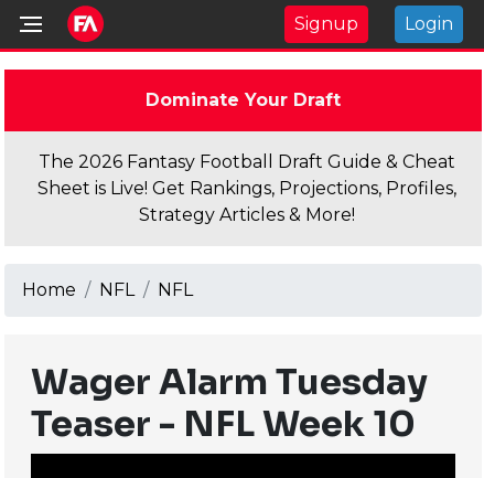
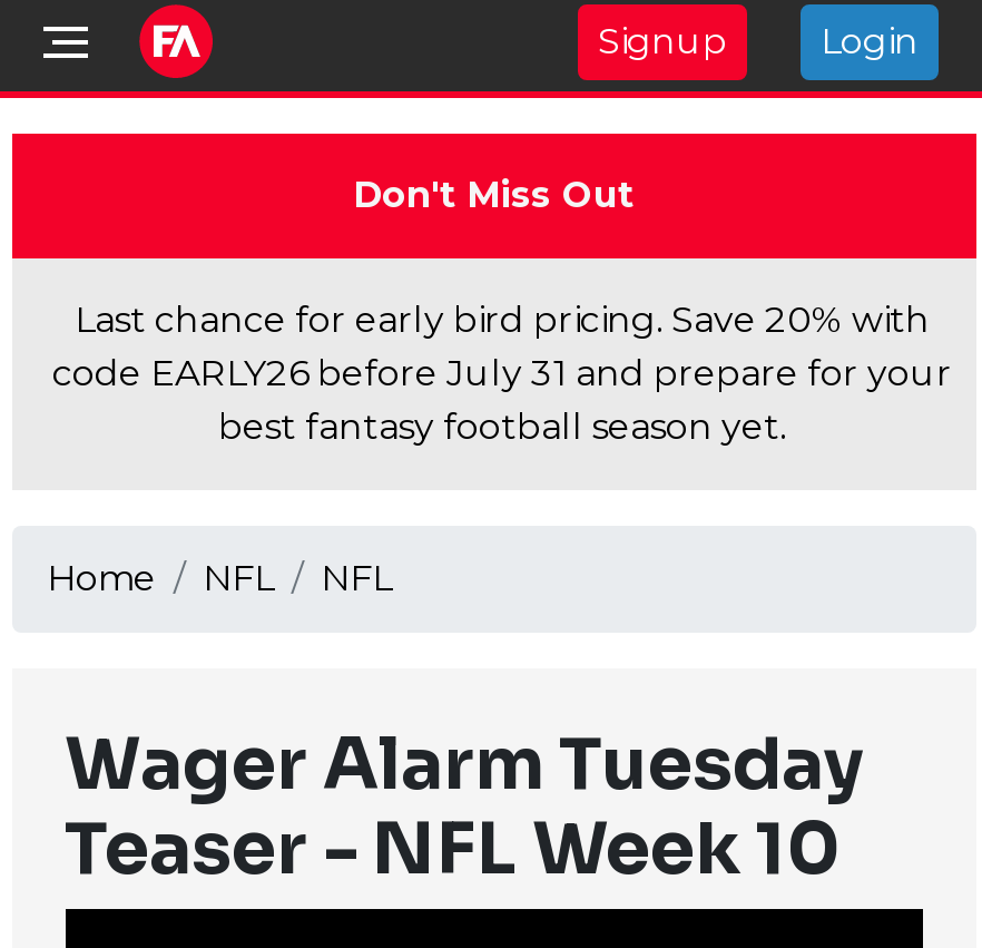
- Dominate Your Draft
+ Don't Miss Out

- The 2026 Fantasy Football Draft Guide & Cheat
- Sheet is Live! Get Rankings, Projections, Profiles,
- Strategy Articles & More!
+ Last chance for early bird pricing. Save 20% with
+ code EARLY26 before July 31 and prepare for your
+ best fantasy football season yet.
